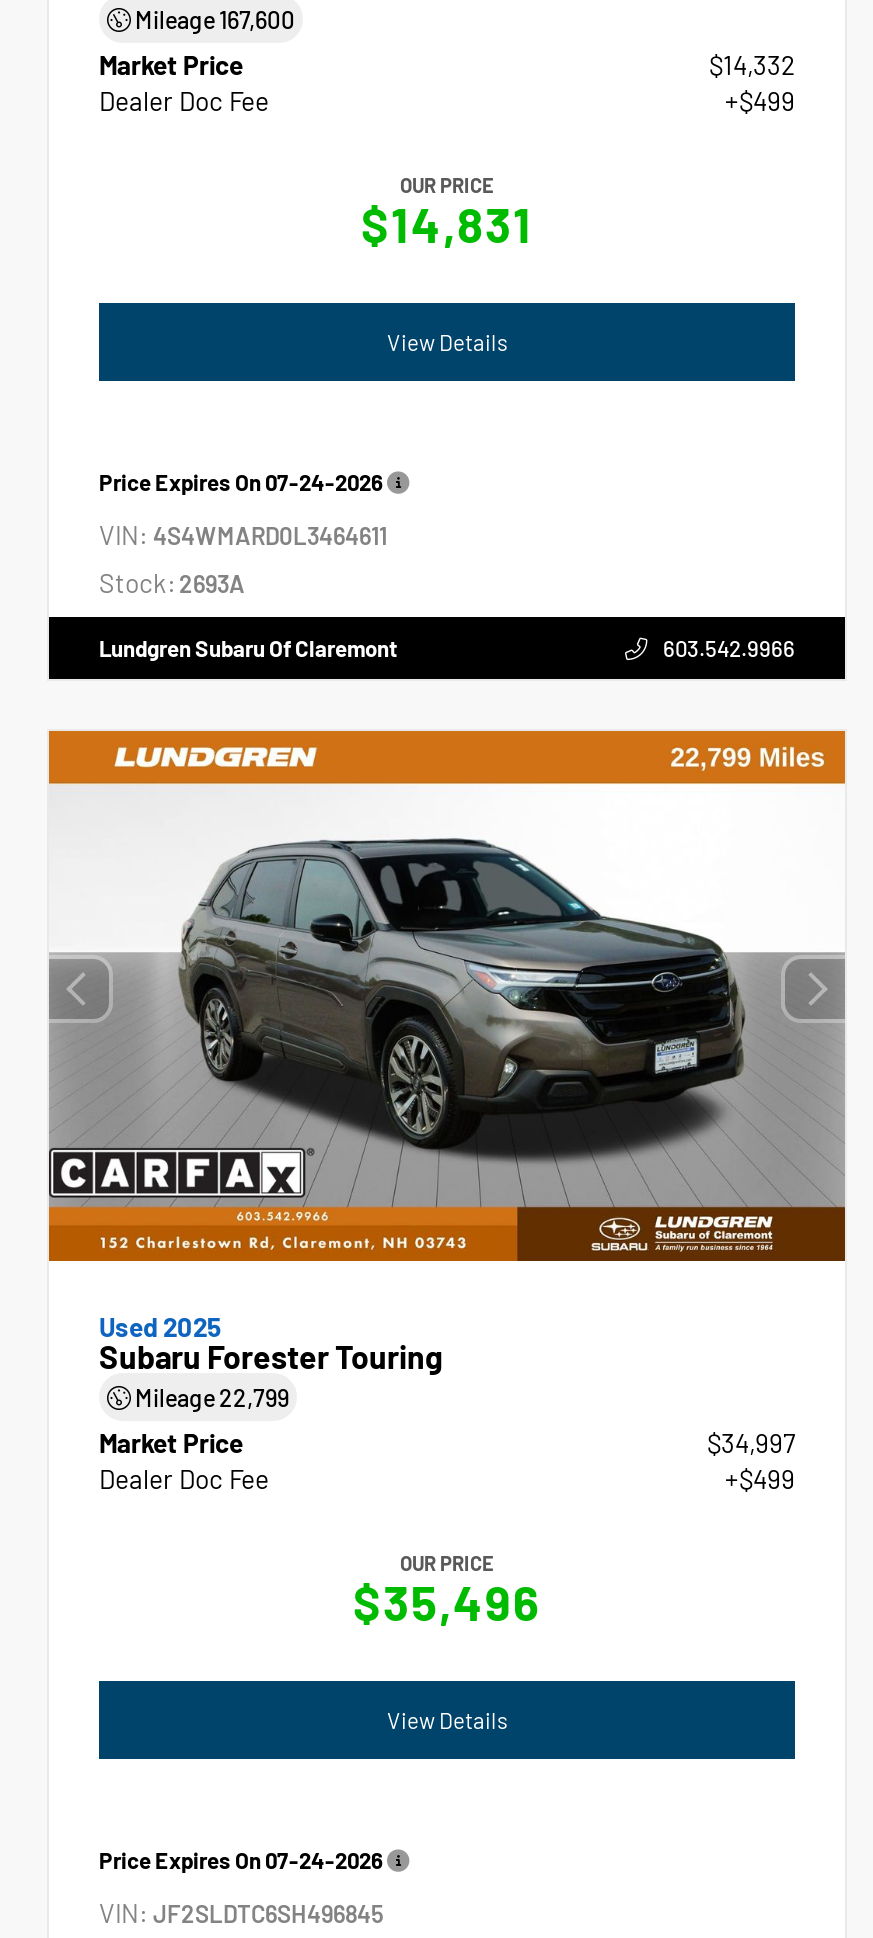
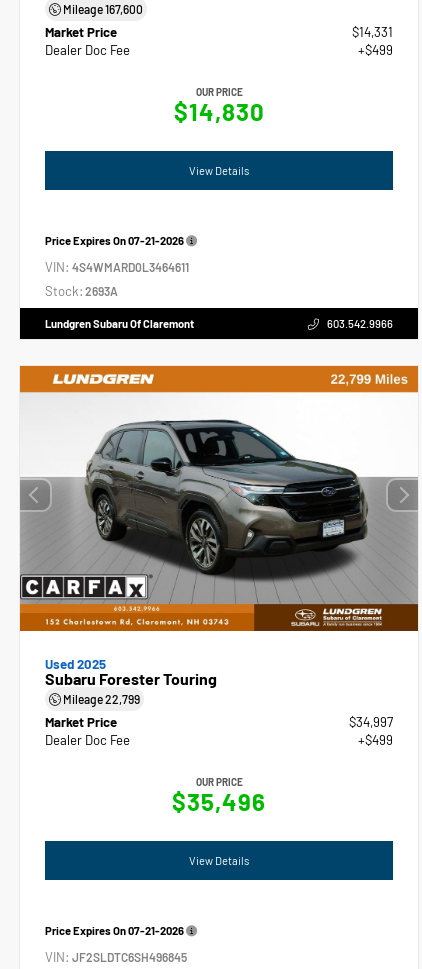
- $14,332
+ $14,331

- $14,831
+ $14,830

- Price Expires On 07-24-2026
+ Price Expires On 07-21-2026

- Price Expires On 07-24-2026
+ Price Expires On 07-21-2026
